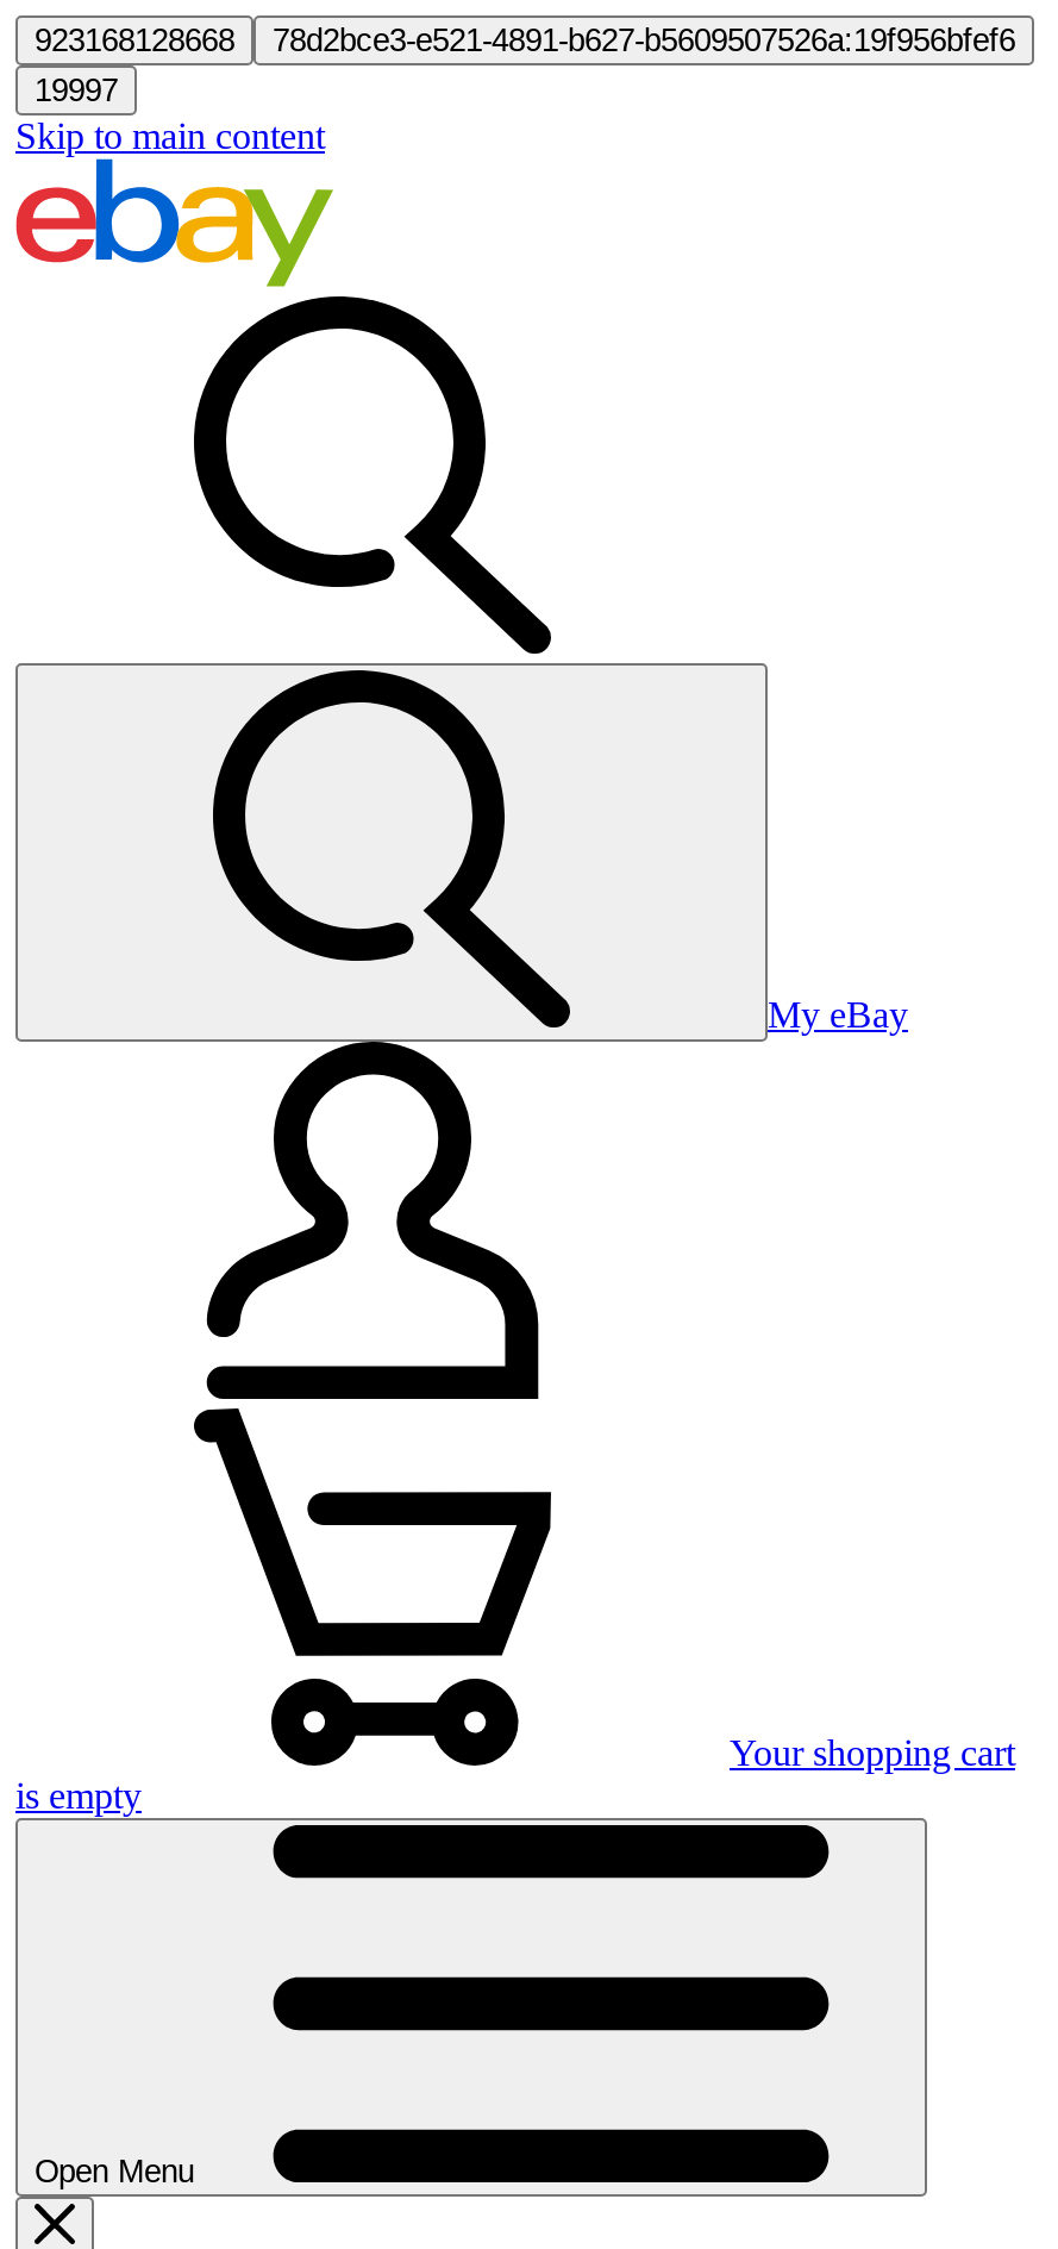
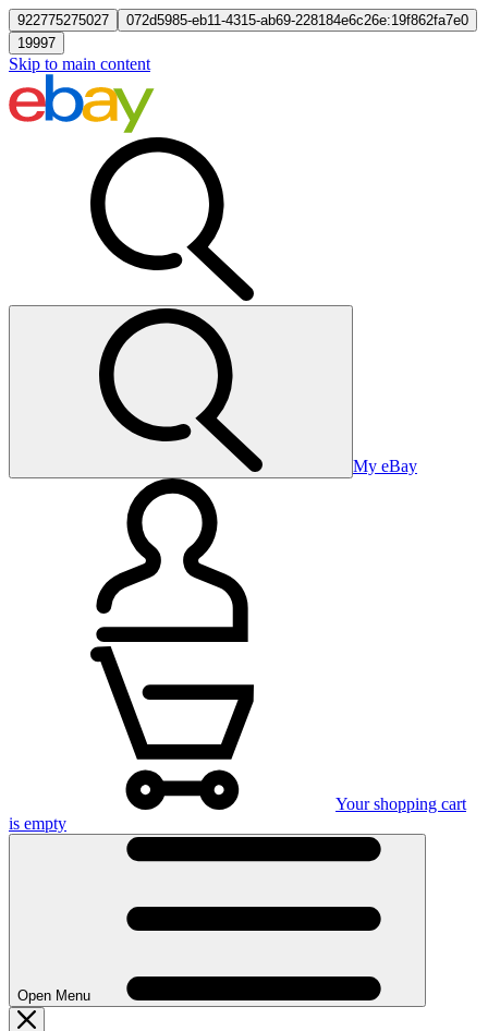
- 923168128668
- 78d2bce3-e521-4891-b627-b5609507526a:19f956bfef6
+ 922775275027
+ 072d5985-eb11-4315-ab69-228184e6c26e:19f862fa7e0
